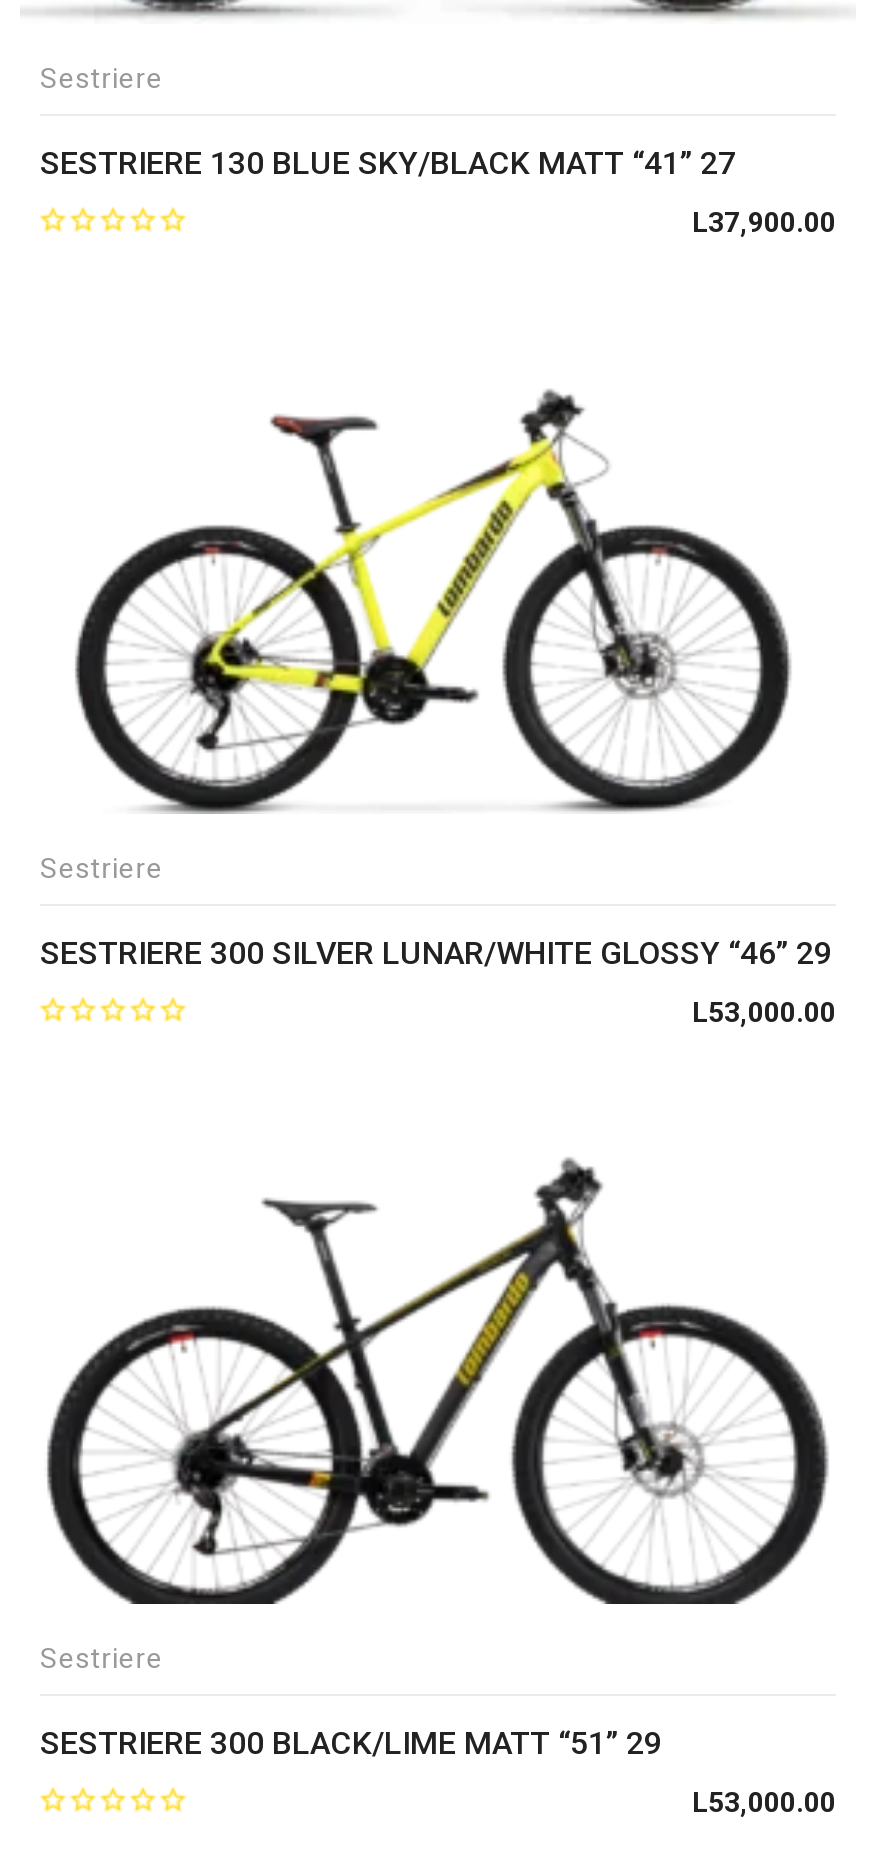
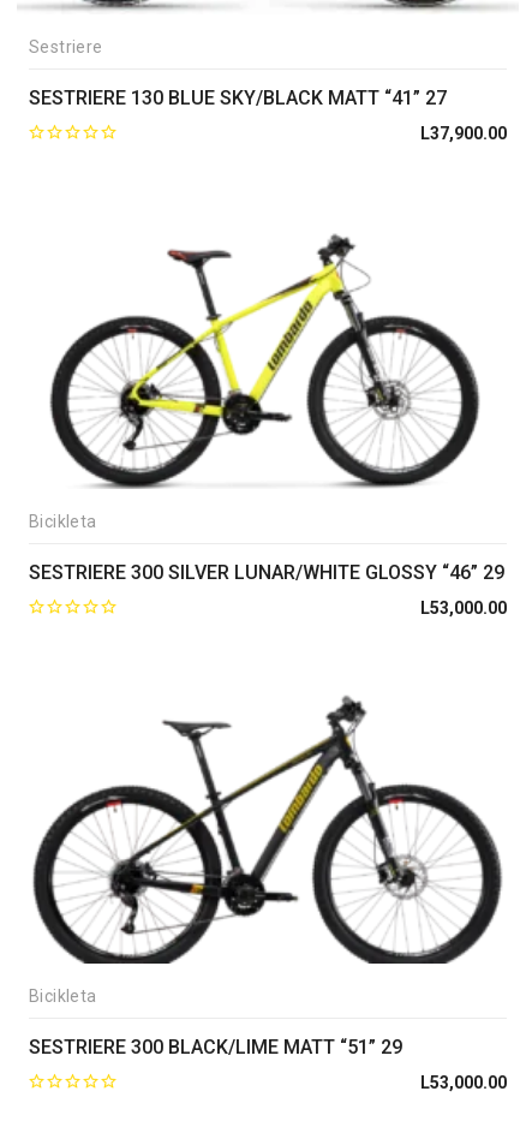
- Sestriere
+ Bicikleta

- Sestriere
+ Bicikleta
